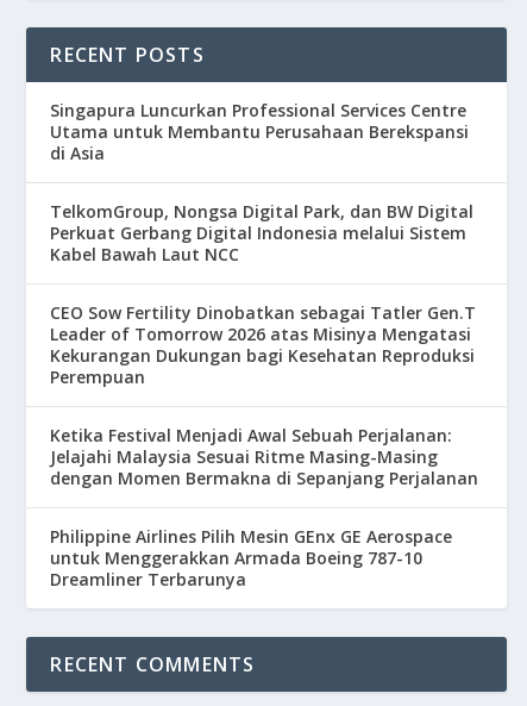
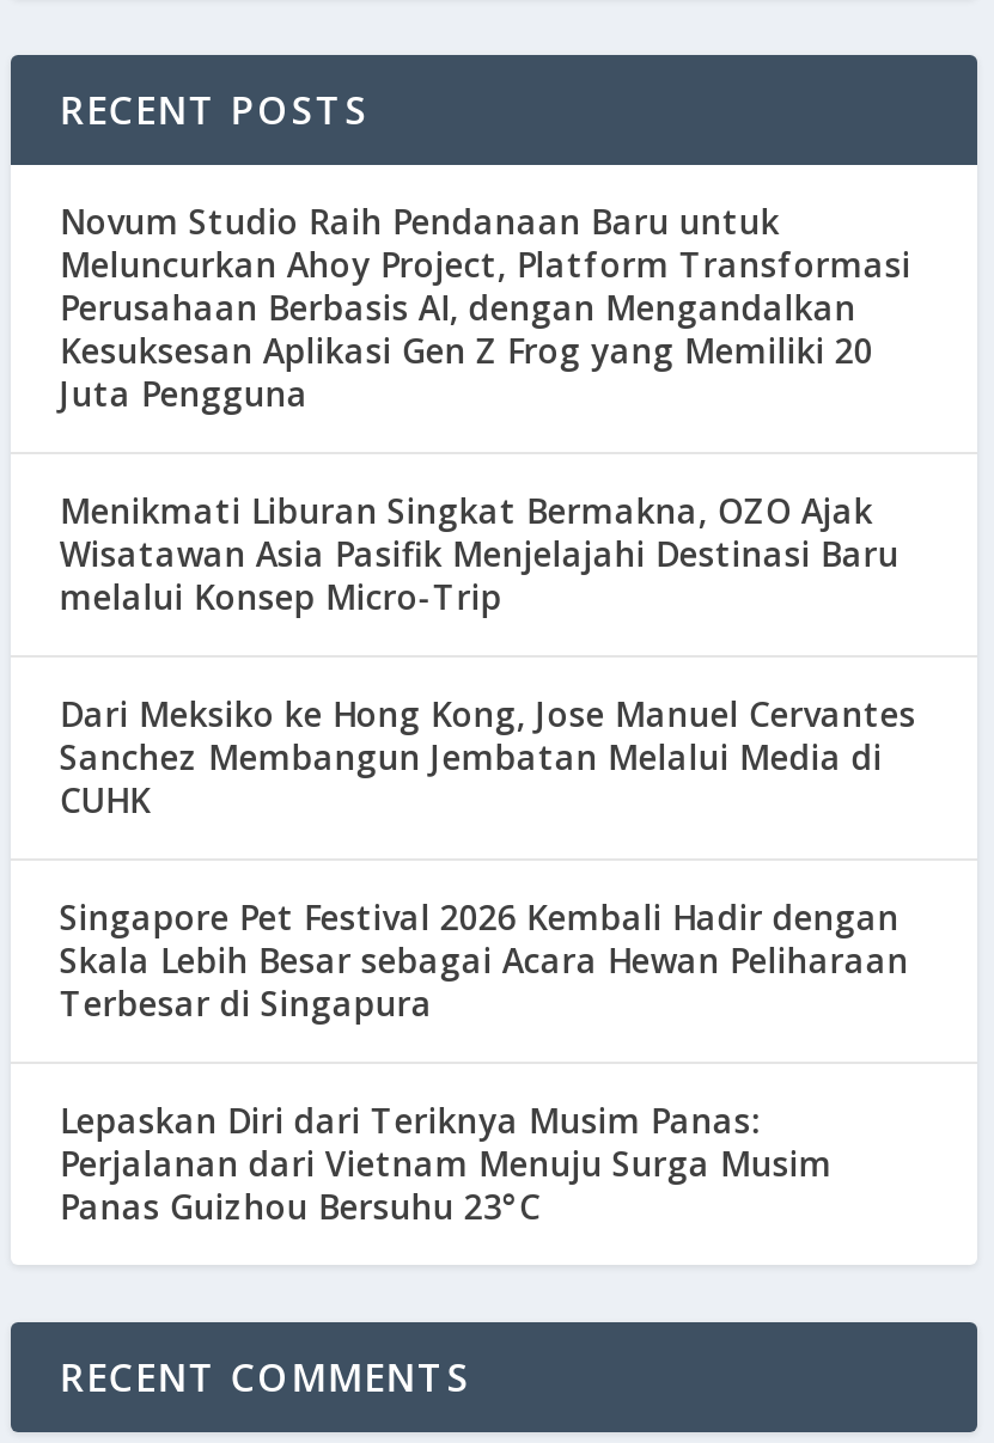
- Singapura Luncurkan Professional Services Centre
- Utama untuk Membantu Perusahaan Berekspansi
- di Asia
+ Novum Studio Raih Pendanaan Baru untuk
+ Meluncurkan Ahoy Project, Platform Transformasi
+ Perusahaan Berbasis AI, dengan Mengandalkan
+ Kesuksesan Aplikasi Gen Z Frog yang Memiliki 20
+ Juta Pengguna

- TelkomGroup, Nongsa Digital Park, dan BW Digital
- Perkuat Gerbang Digital Indonesia melalui Sistem
- Kabel Bawah Laut NCC
+ Menikmati Liburan Singkat Bermakna, OZO Ajak
+ Wisatawan Asia Pasifik Menjelajahi Destinasi Baru
+ melalui Konsep Micro-Trip

- CEO Sow Fertility Dinobatkan sebagai Tatler Gen.T
- Leader of Tomorrow 2026 atas Misinya Mengatasi
- Kekurangan Dukungan bagi Kesehatan Reproduksi
- Perempuan
+ Dari Meksiko ke Hong Kong, Jose Manuel Cervantes
+ Sanchez Membangun Jembatan Melalui Media di
+ CUHK

- Ketika Festival Menjadi Awal Sebuah Perjalanan:
- Jelajahi Malaysia Sesuai Ritme Masing-Masing
- dengan Momen Bermakna di Sepanjang Perjalanan
+ Singapore Pet Festival 2026 Kembali Hadir dengan
+ Skala Lebih Besar sebagai Acara Hewan Peliharaan
+ Terbesar di Singapura

- Philippine Airlines Pilih Mesin GEnx GE Aerospace
- untuk Menggerakkan Armada Boeing 787-10
- Dreamliner Terbarunya
+ Lepaskan Diri dari Teriknya Musim Panas:
+ Perjalanan dari Vietnam Menuju Surga Musim
+ Panas Guizhou Bersuhu 23°C
